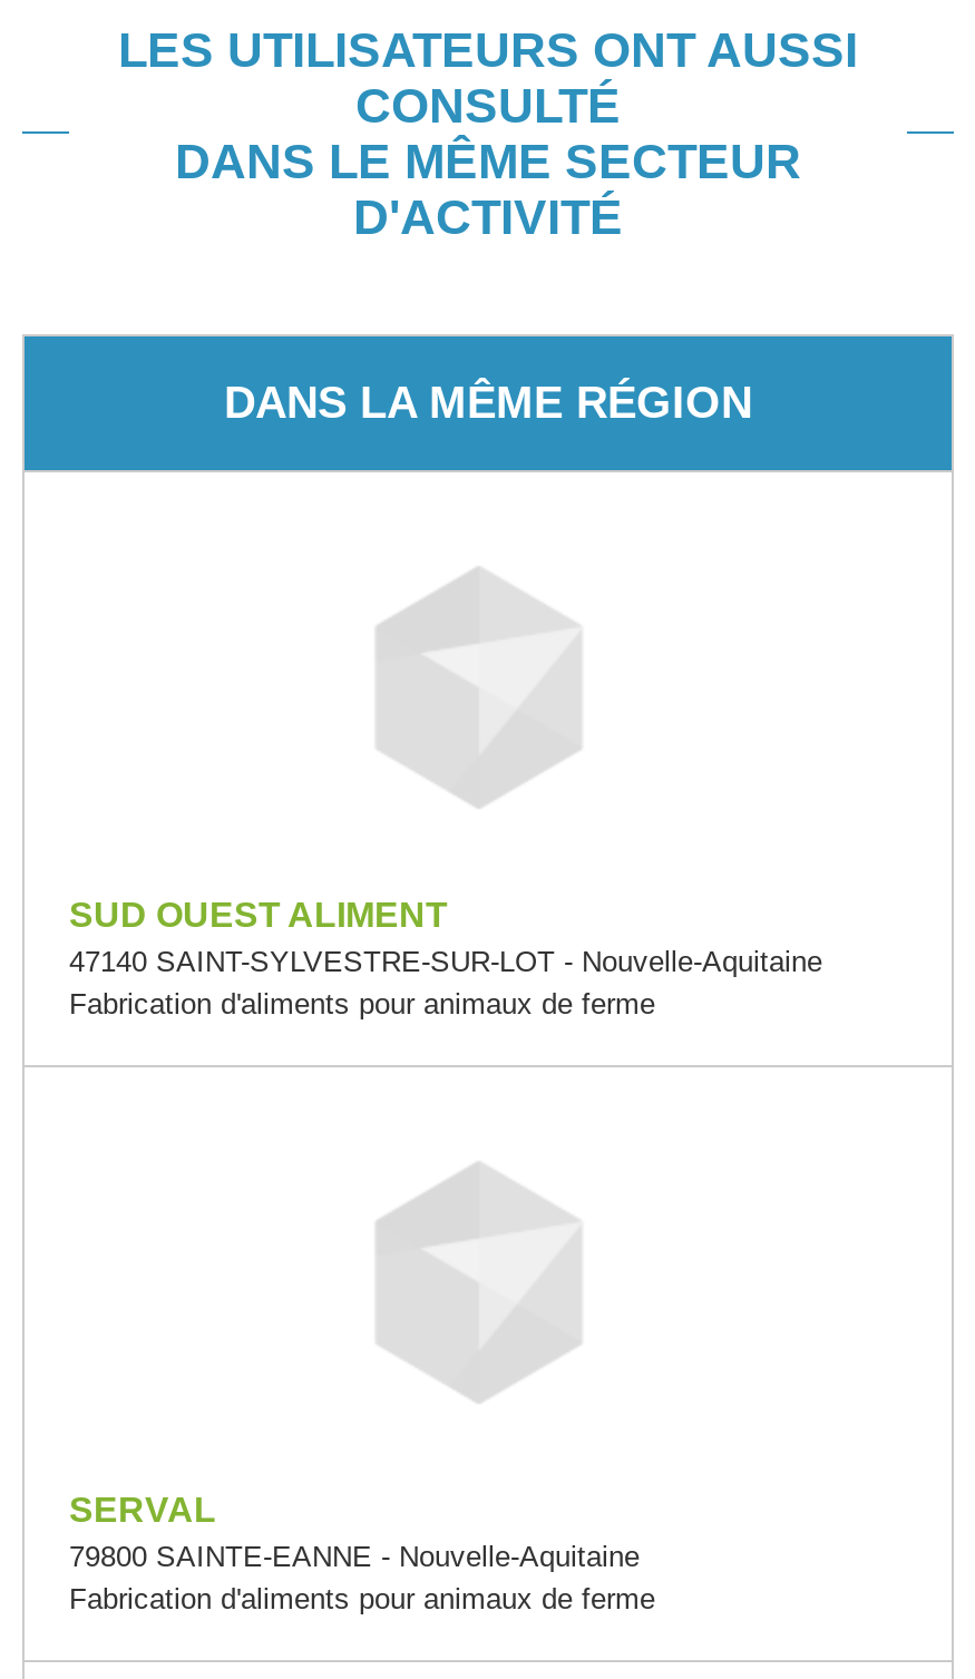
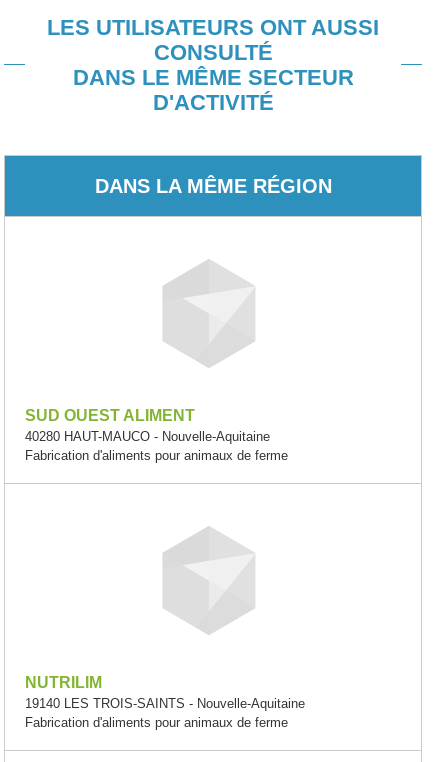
- 47140 SAINT-SYLVESTRE-SUR-LOT - Nouvelle-Aquitaine
+ 40280 HAUT-MAUCO - Nouvelle-Aquitaine

- SERVAL
- 79800 SAINTE-EANNE - Nouvelle-Aquitaine
+ NUTRILIM
+ 19140 LES TROIS-SAINTS - Nouvelle-Aquitaine
